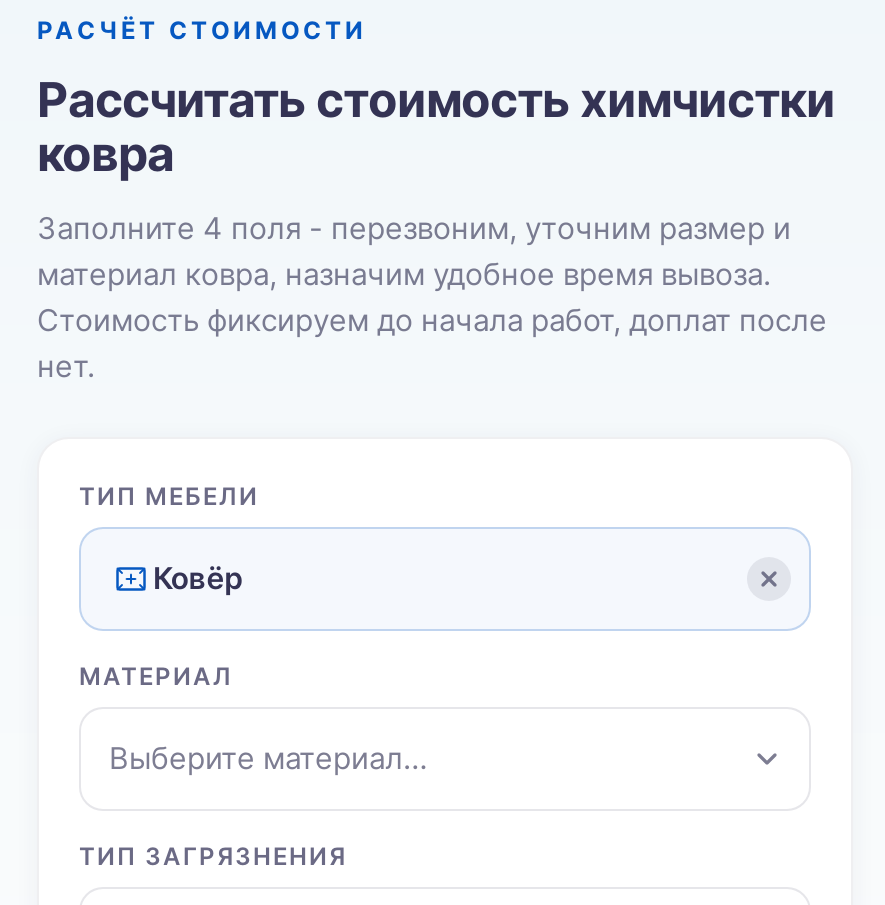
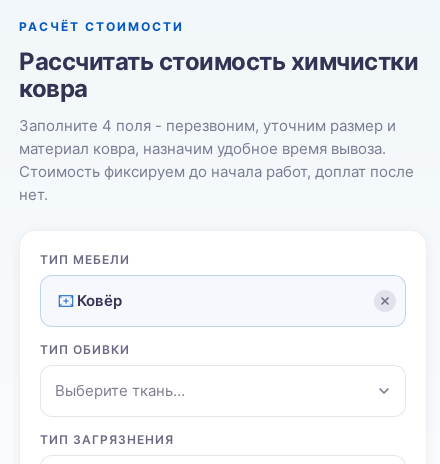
- МАТЕРИАЛ
+ ТИП ОБИВКИ

- Выберите материал…
+ Выберите ткань…
